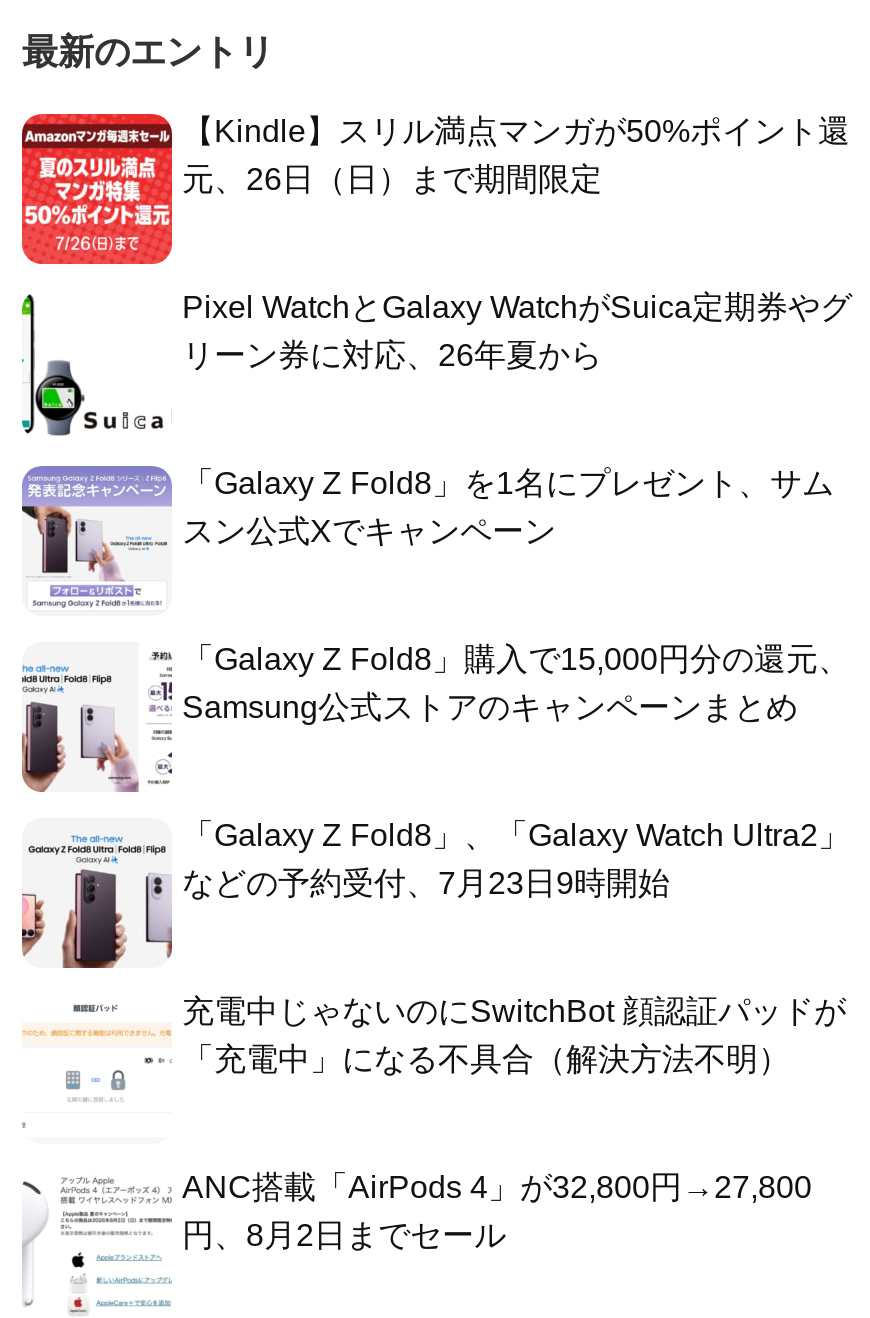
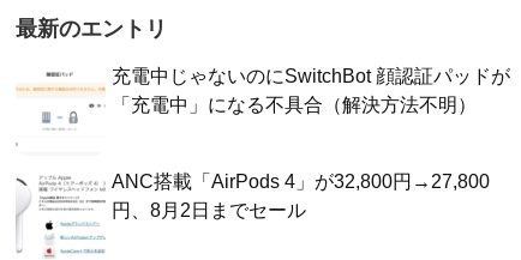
- [image]
- 【Kindle】スリル満点マンガが50%ポイント還
- 元、26日（日）まで期間限定

- [image]
- Pixel WatchとGalaxy WatchがSuica定期券やグ
- リーン券に対応、26年夏から

- [image]
- 「Galaxy Z Fold8」を1名にプレゼント、サム
- スン公式Xでキャンペーン

- [image]
- 「Galaxy Z Fold8」購入で15,000円分の還元、
- Samsung公式ストアのキャンペーンまとめ

- [image]
- 「Galaxy Z Fold8」、「Galaxy Watch Ultra2」
- などの予約受付、7月23日9時開始
